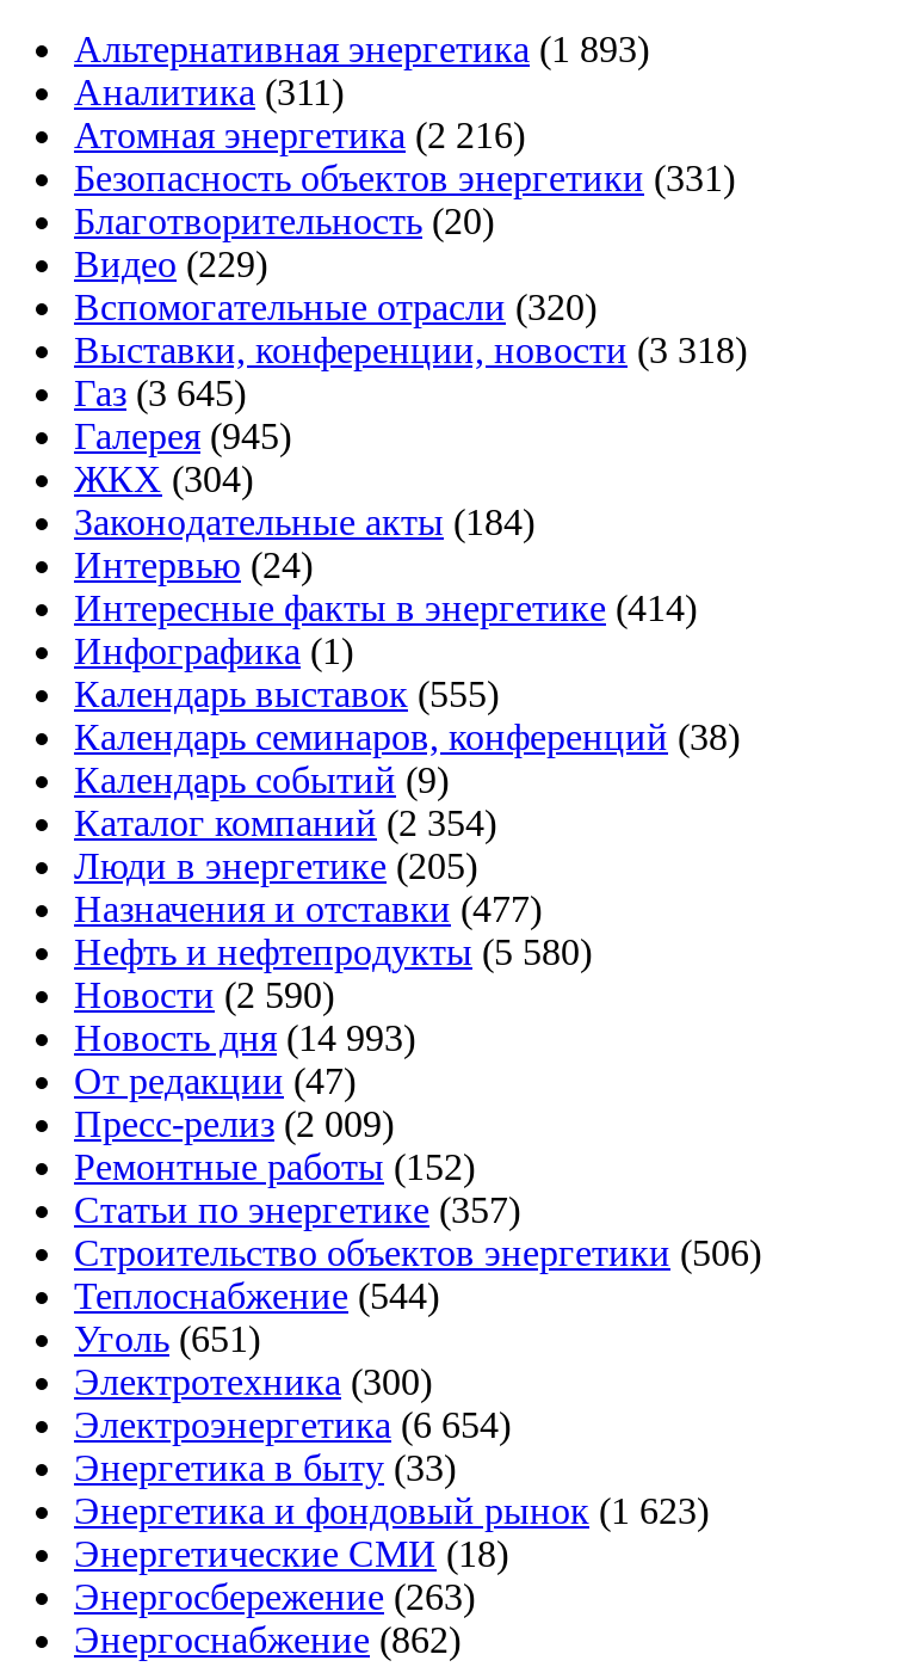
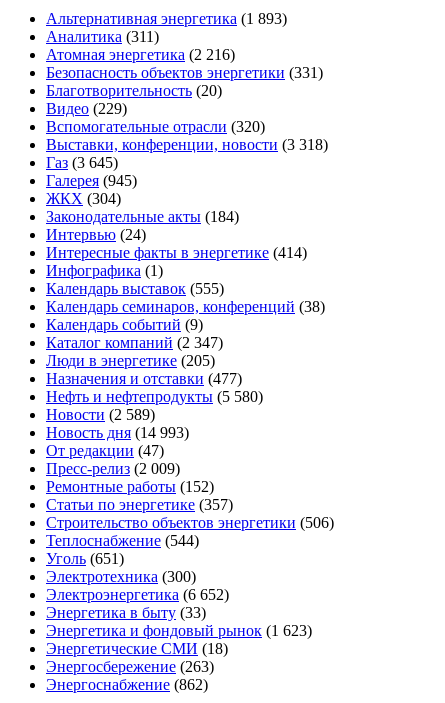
- Каталог компаний (2 354)
+ Каталог компаний (2 347)

- Новости (2 590)
+ Новости (2 589)

- Электроэнергетика (6 654)
+ Электроэнергетика (6 652)
